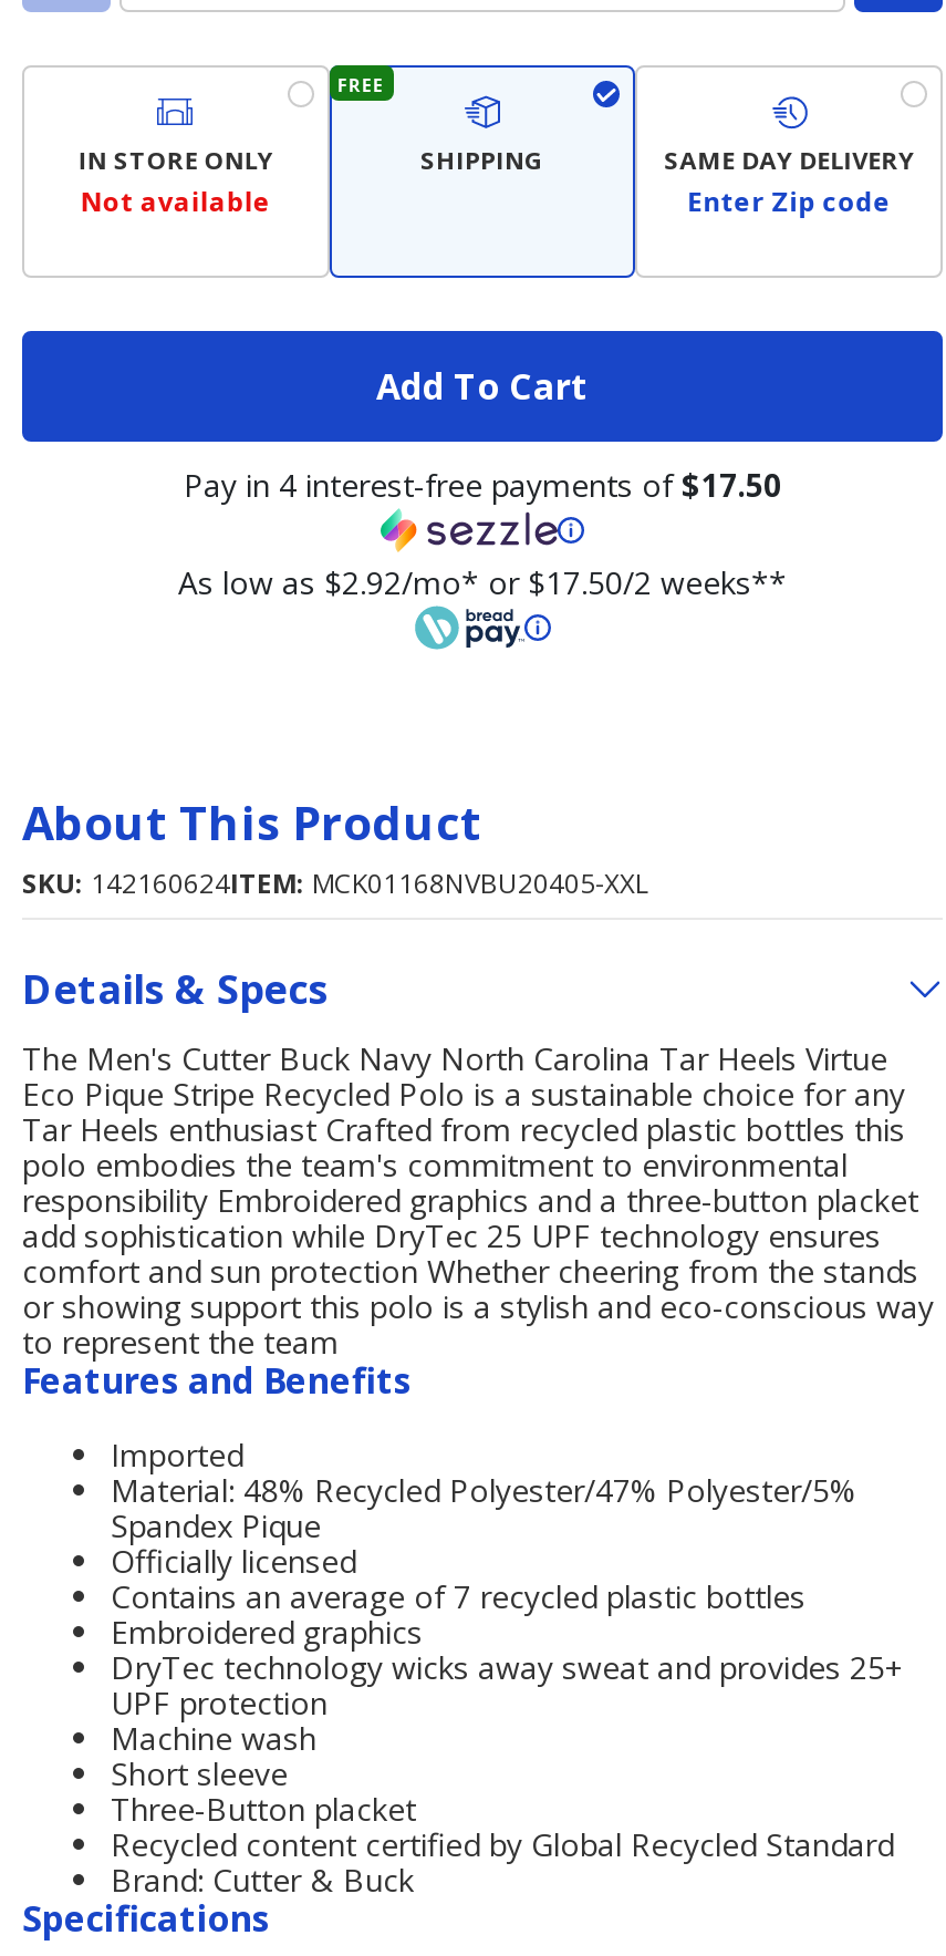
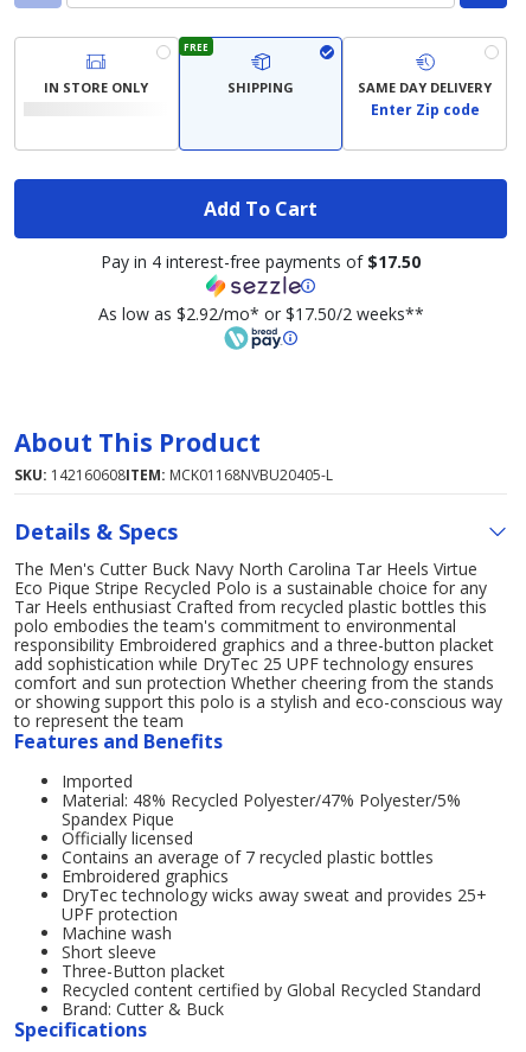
- Not available

- SKU: 142160624ITEM: MCK01168NVBU20405-XXL
+ SKU: 142160608ITEM: MCK01168NVBU20405-L
